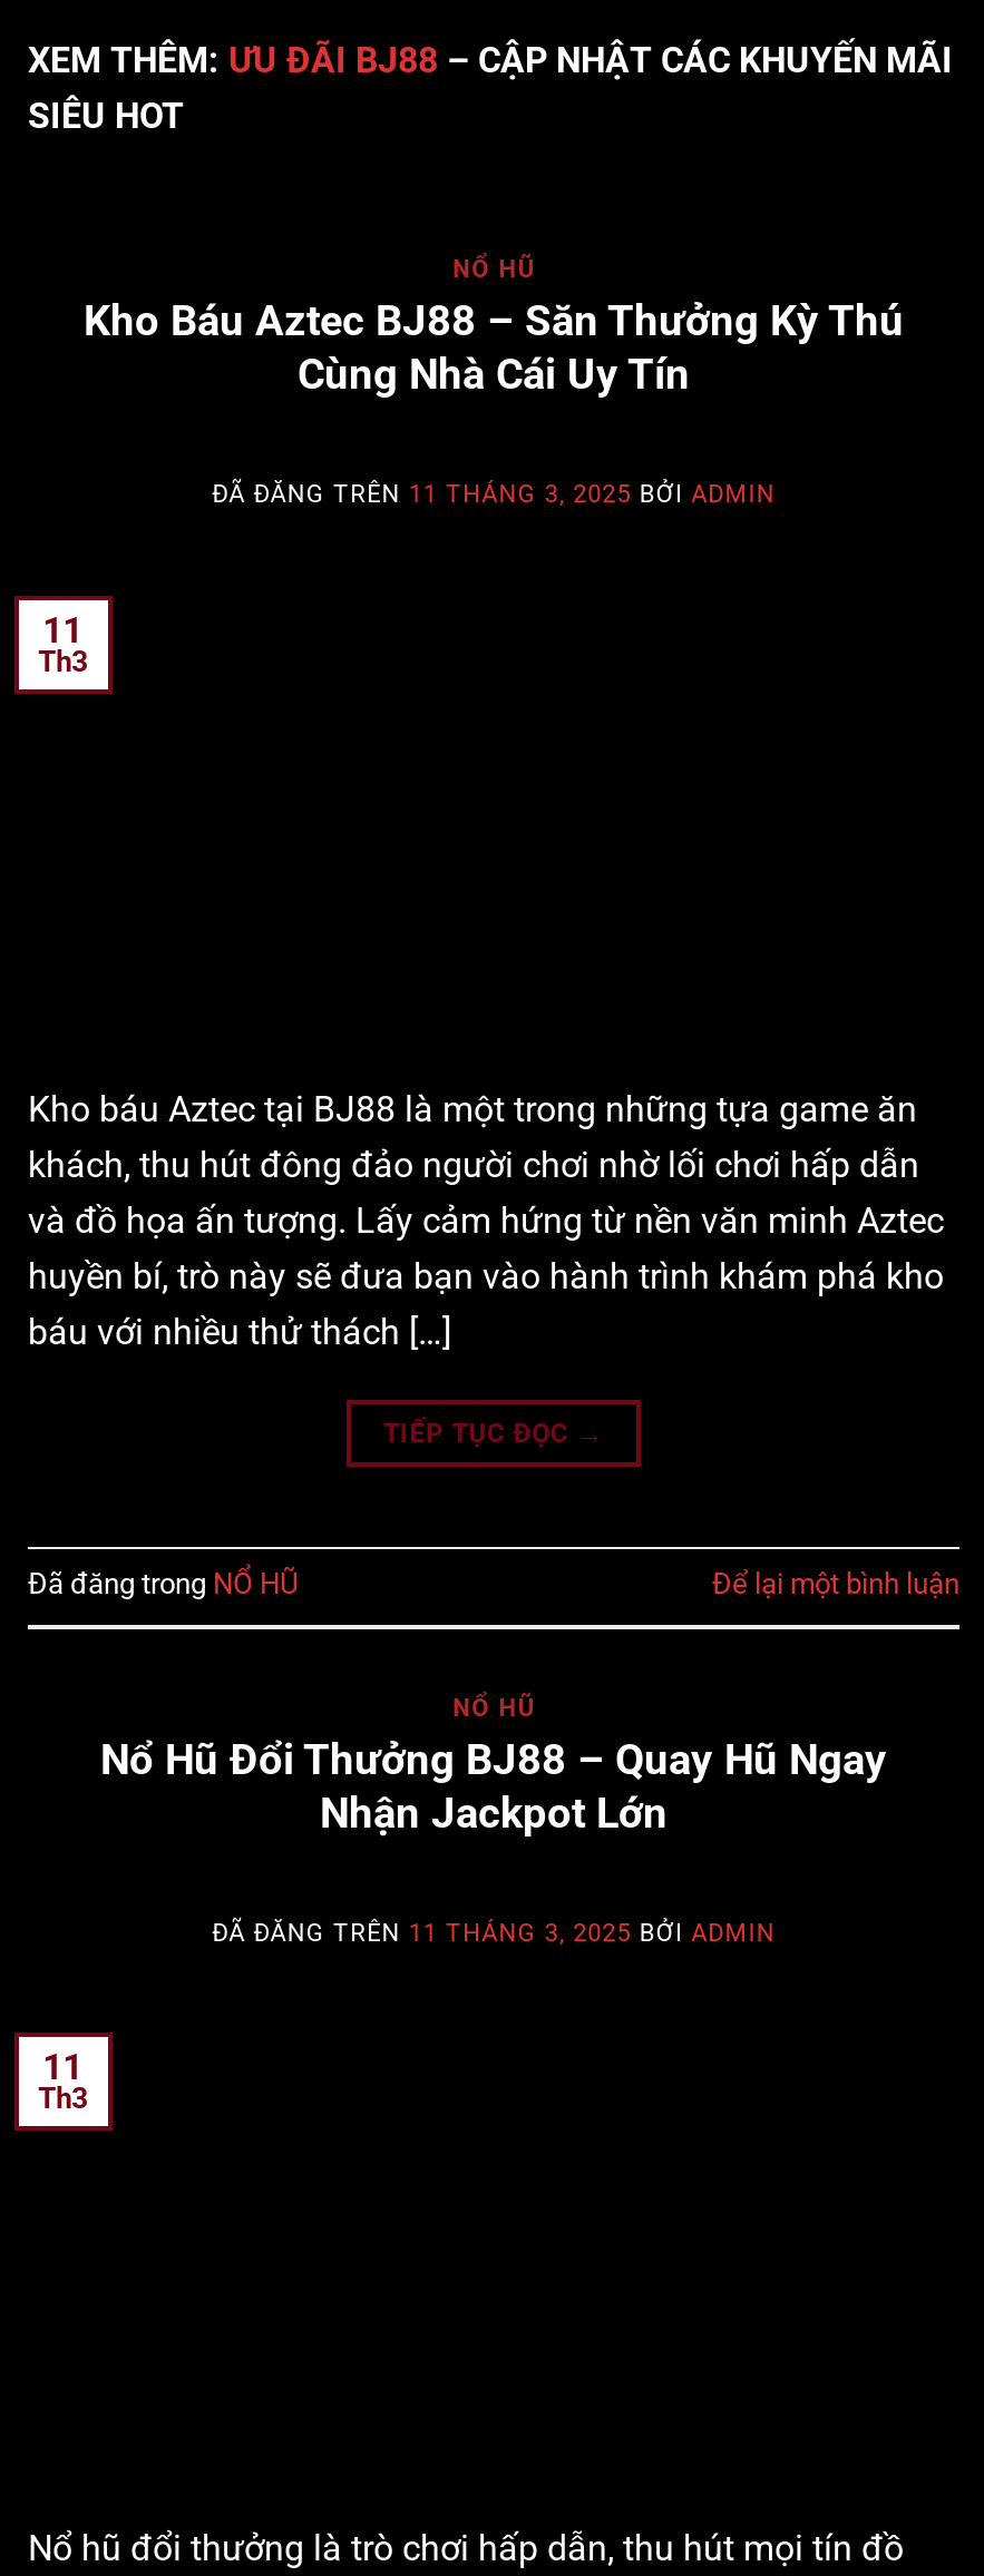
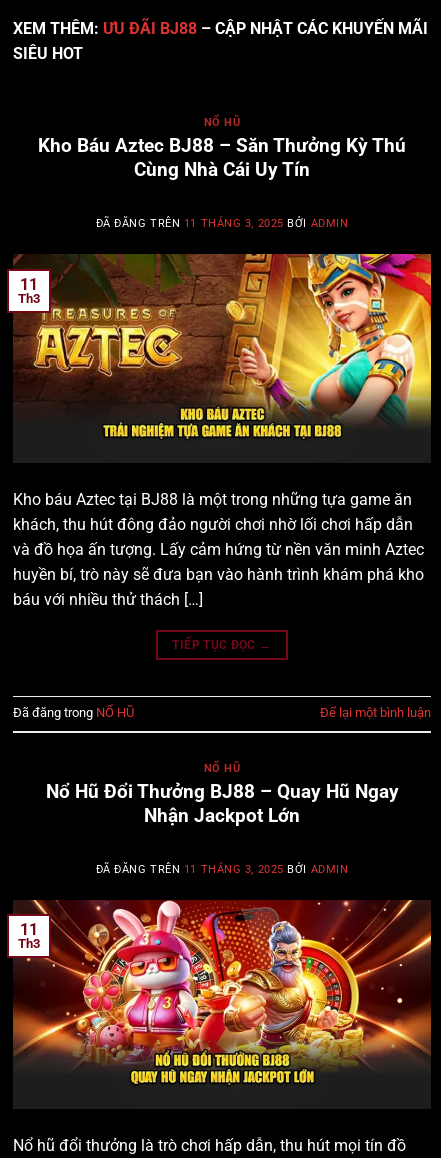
+ [image]

+ [image]
